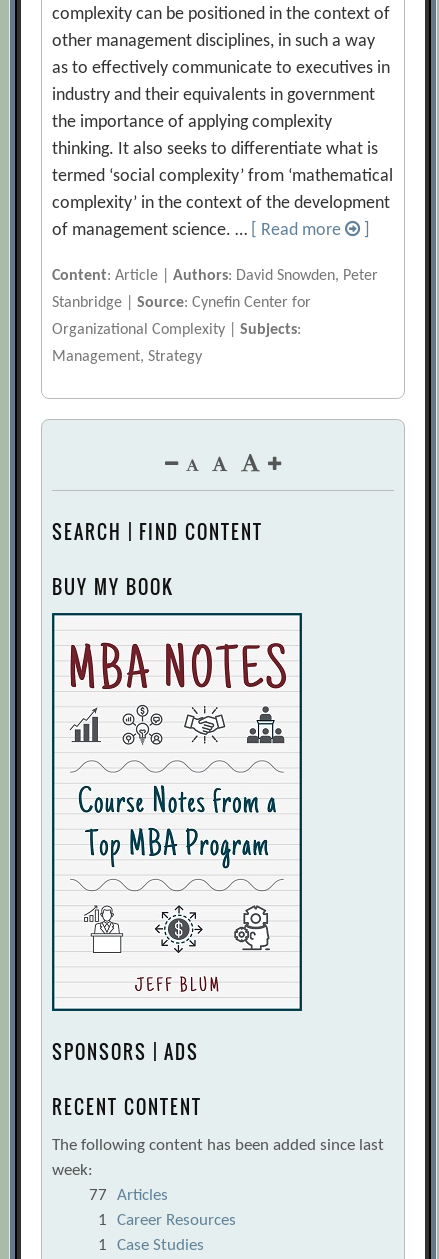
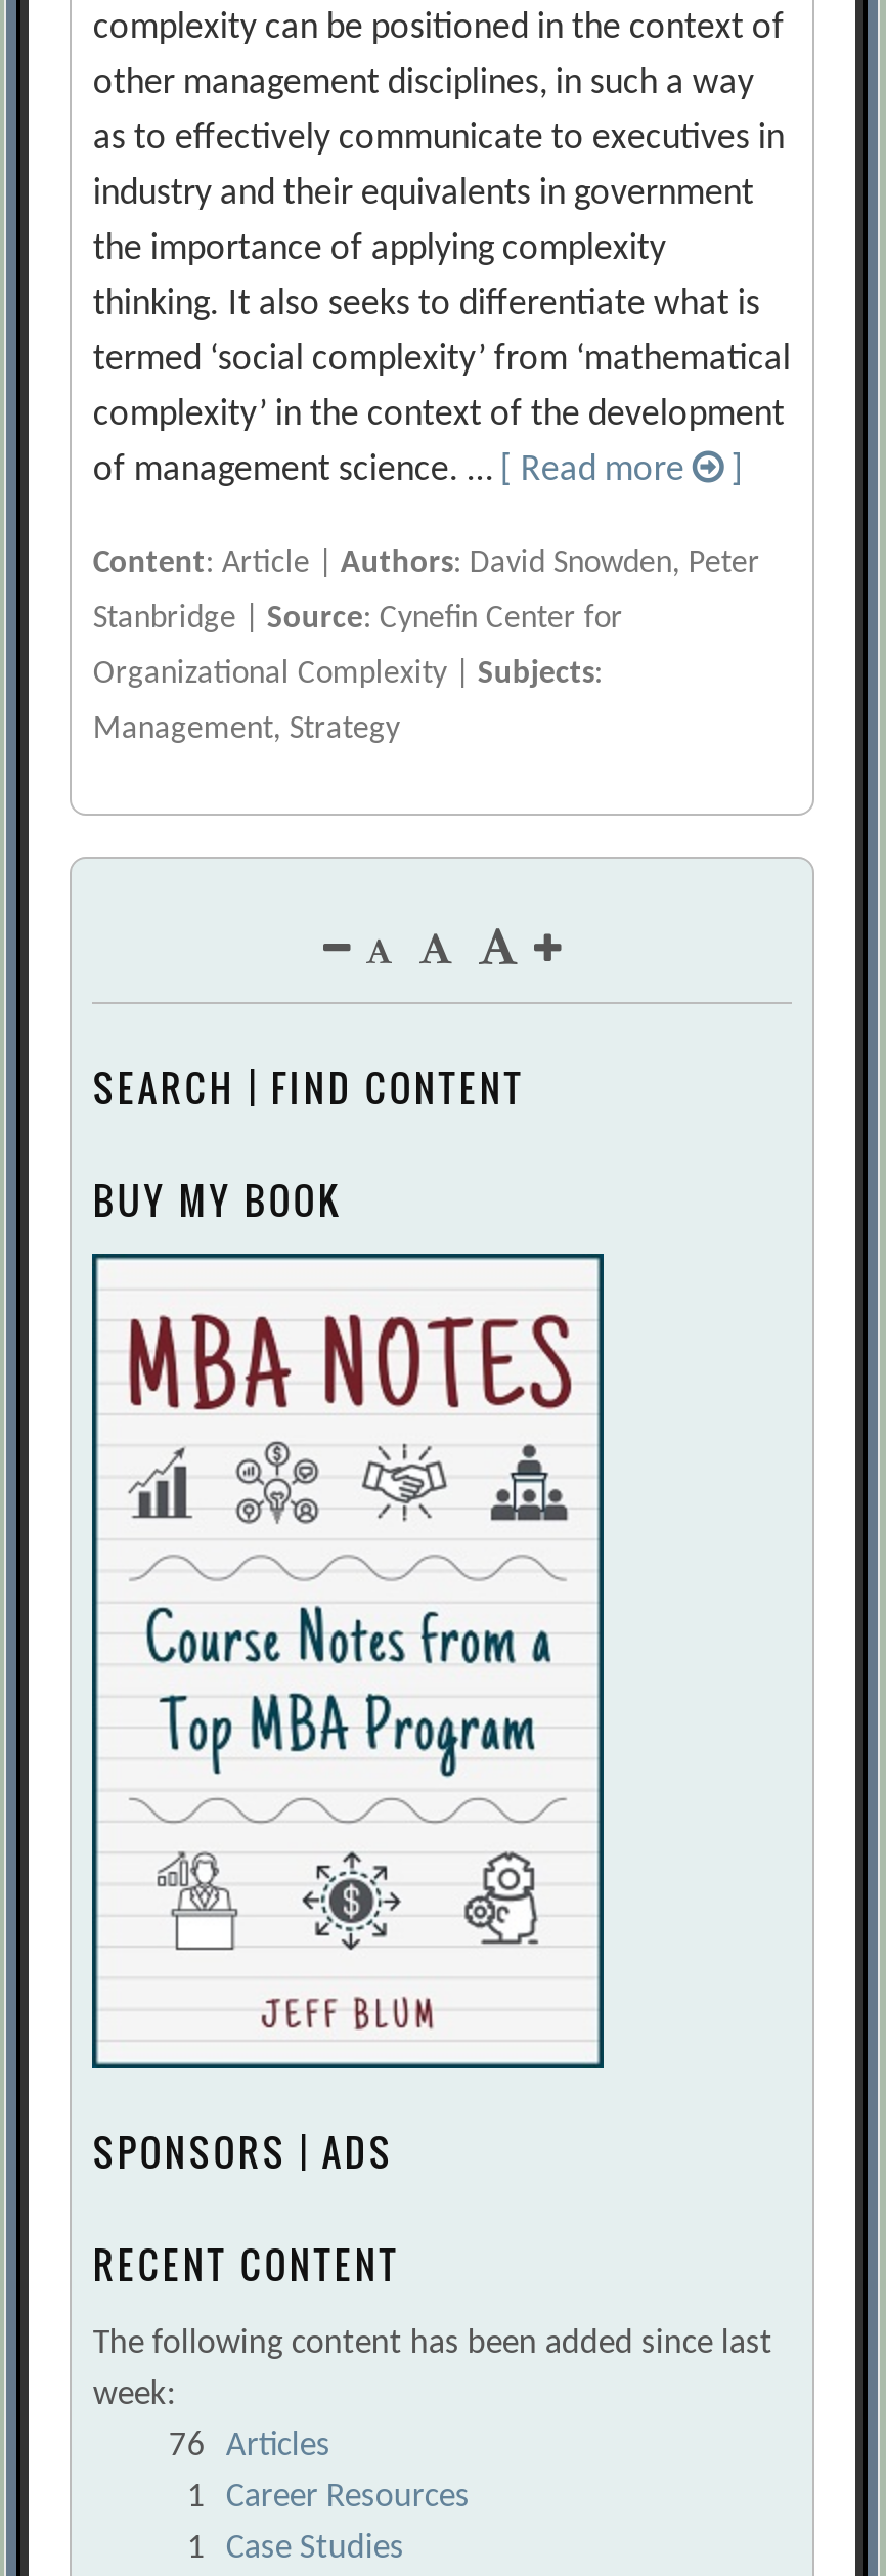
- 77 Articles
+ 76 Articles
